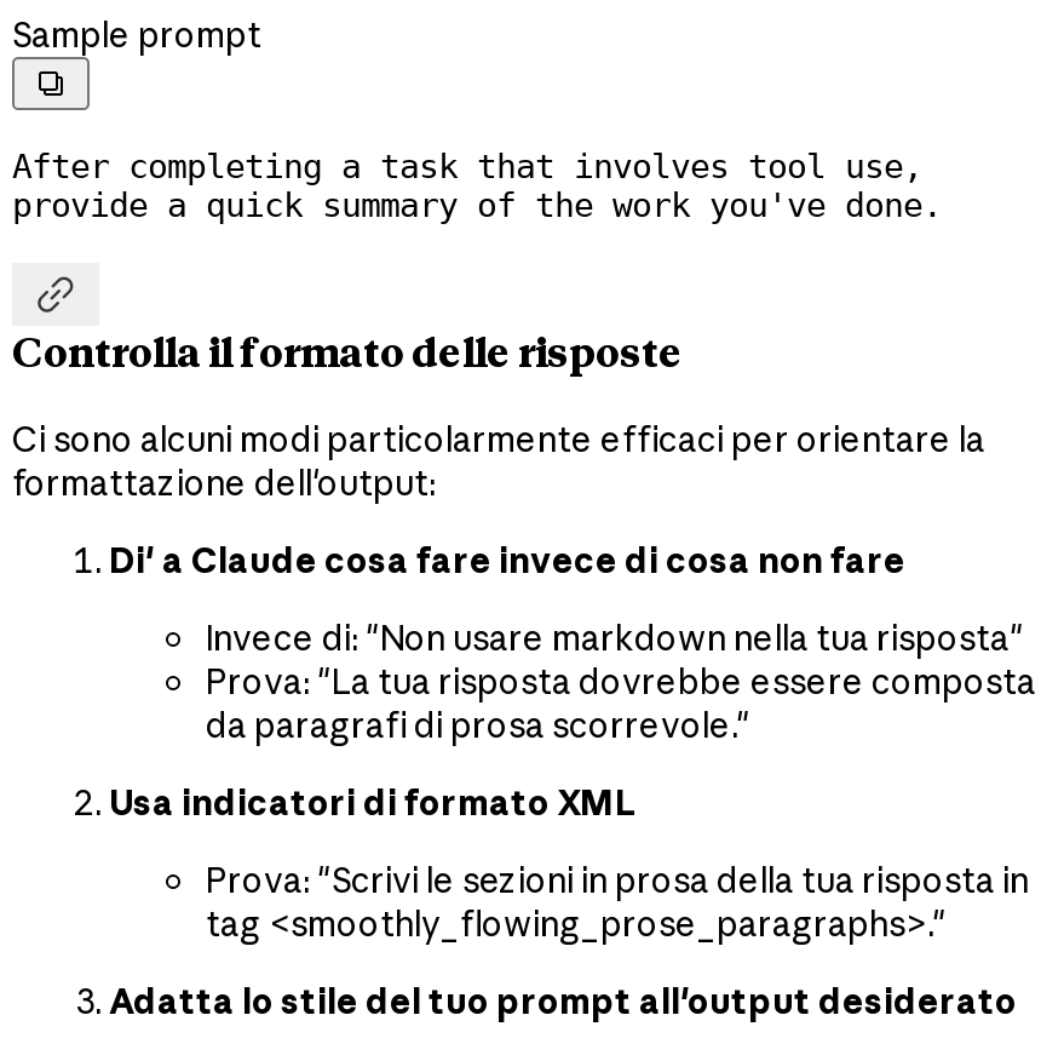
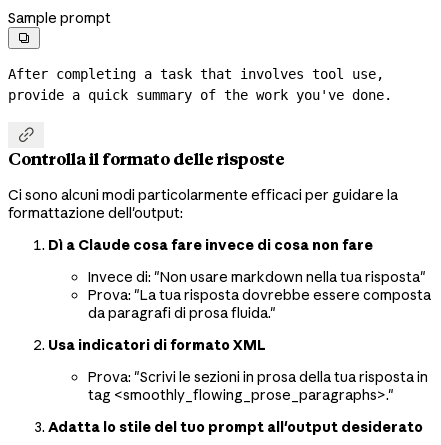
- Ci sono alcuni modi particolarmente efficaci per orientare la
+ Ci sono alcuni modi particolarmente efficaci per guidare la

- Di' a Claude cosa fare invece di cosa non fare
+ Dì a Claude cosa fare invece di cosa non fare

- da paragrafi di prosa scorrevole."
+ da paragrafi di prosa fluida."
